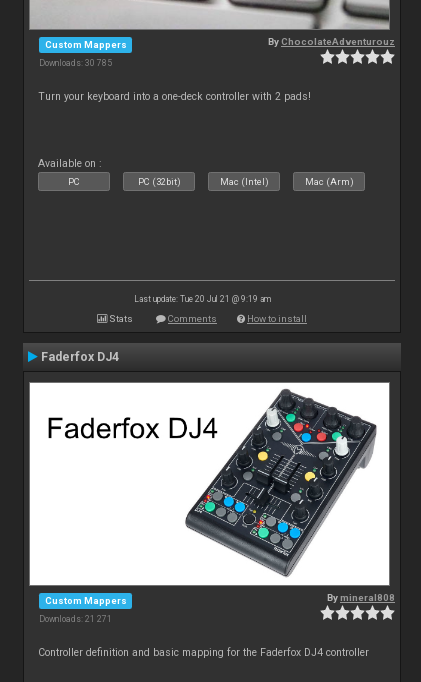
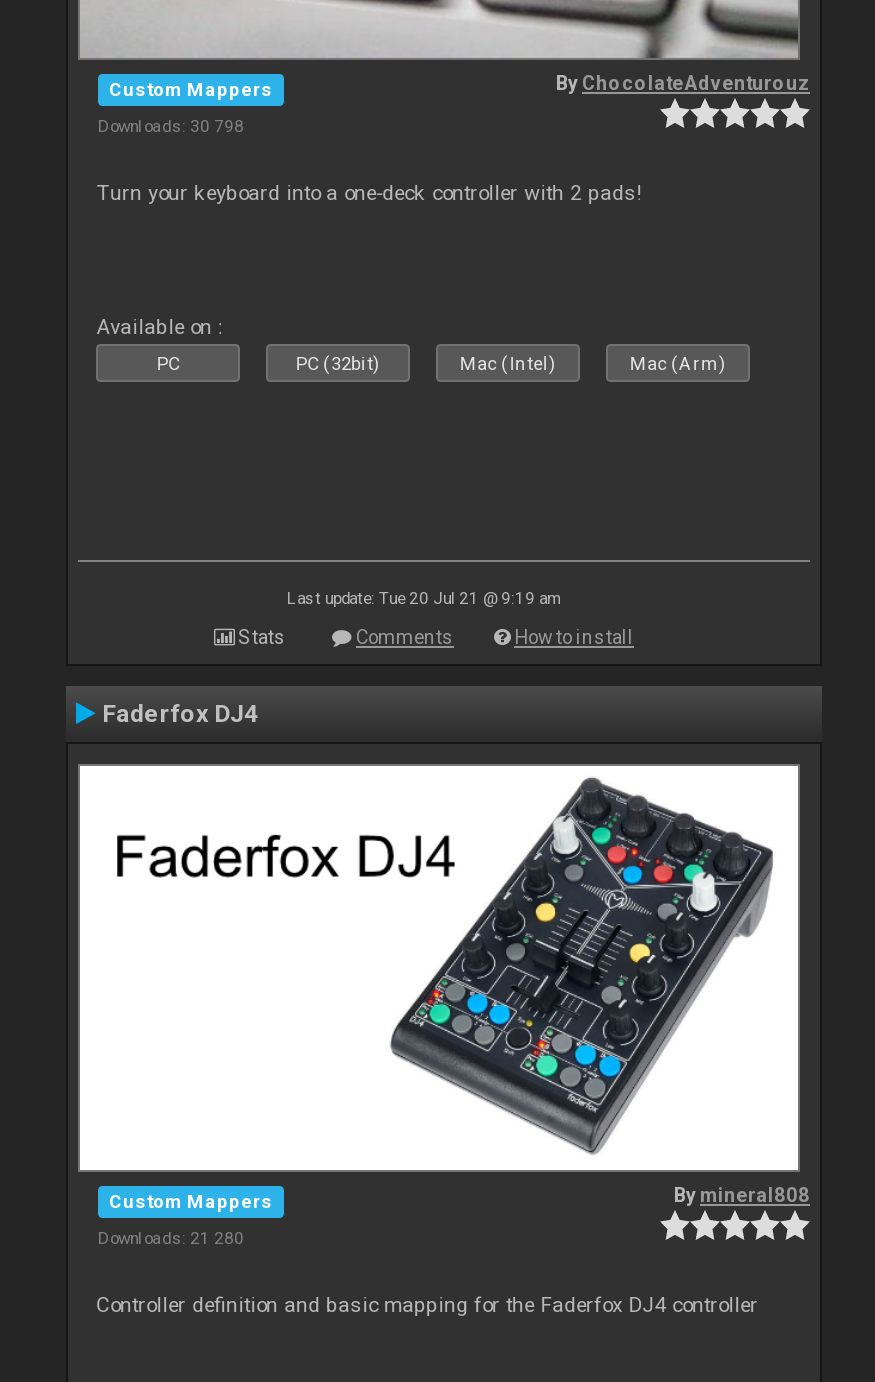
- Downloads: 30 785
+ Downloads: 30 798

- Downloads: 21 271
+ Downloads: 21 280
